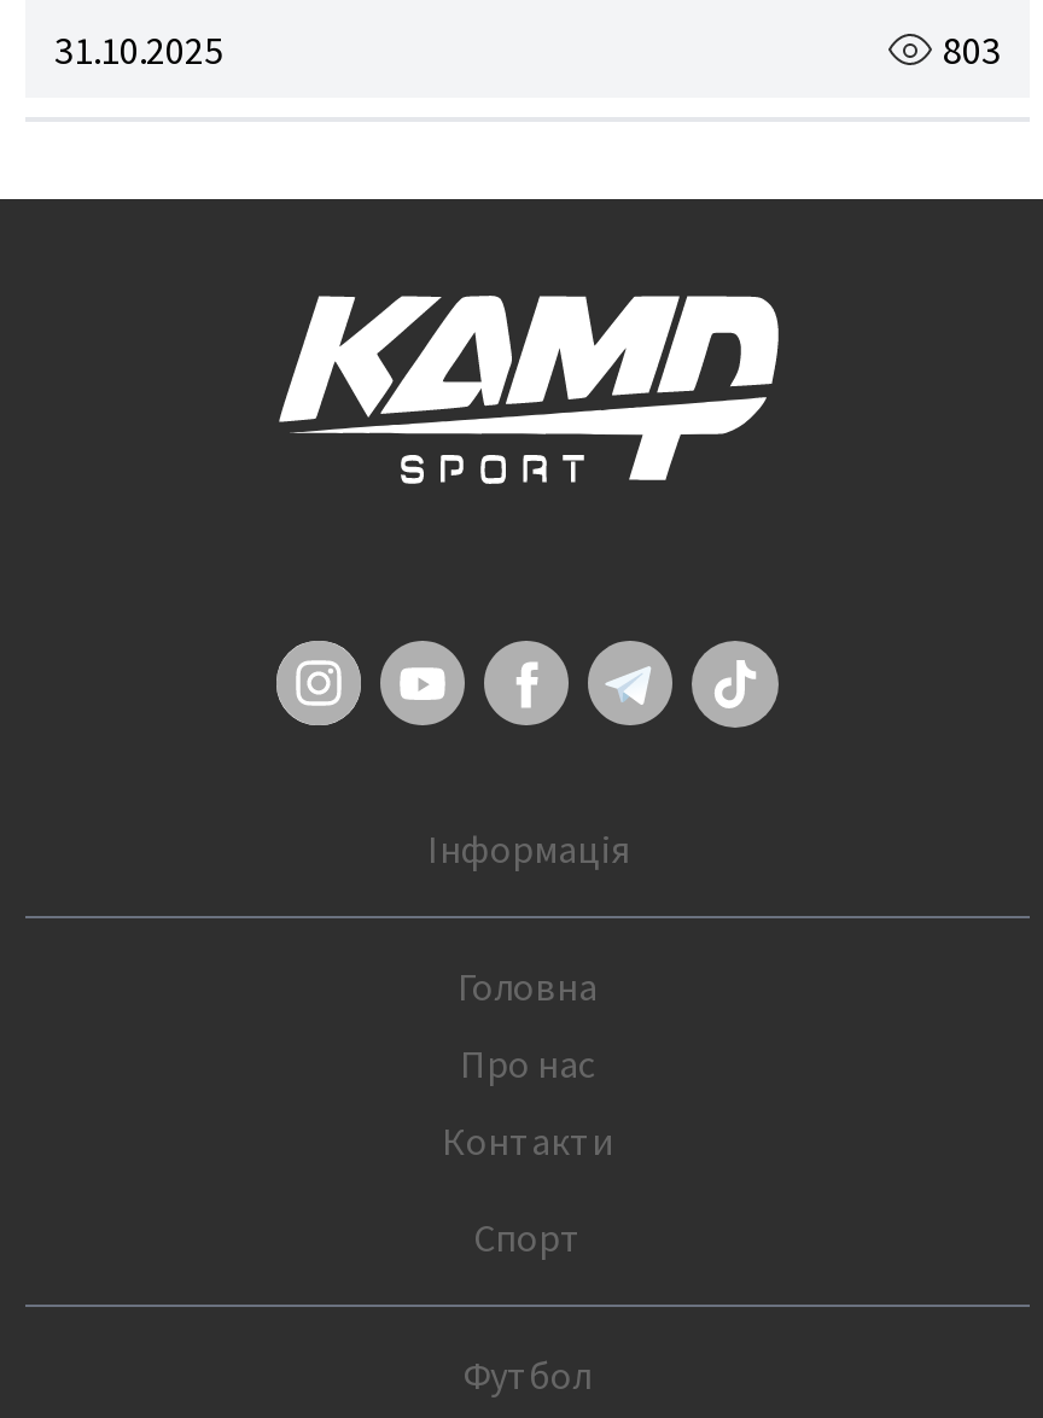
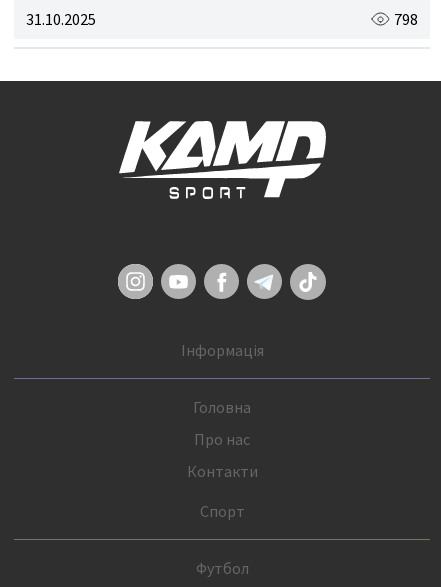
- 803
+ 798
